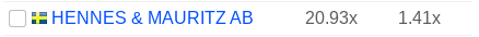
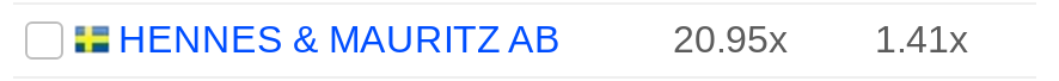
- 20.93x
+ 20.95x
